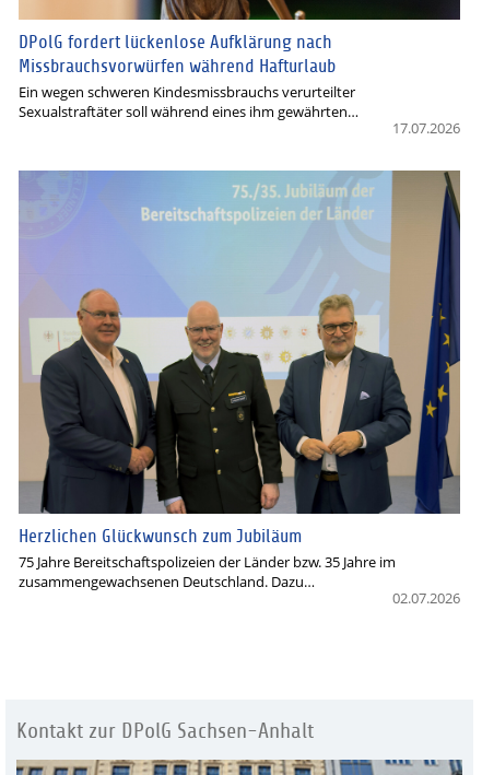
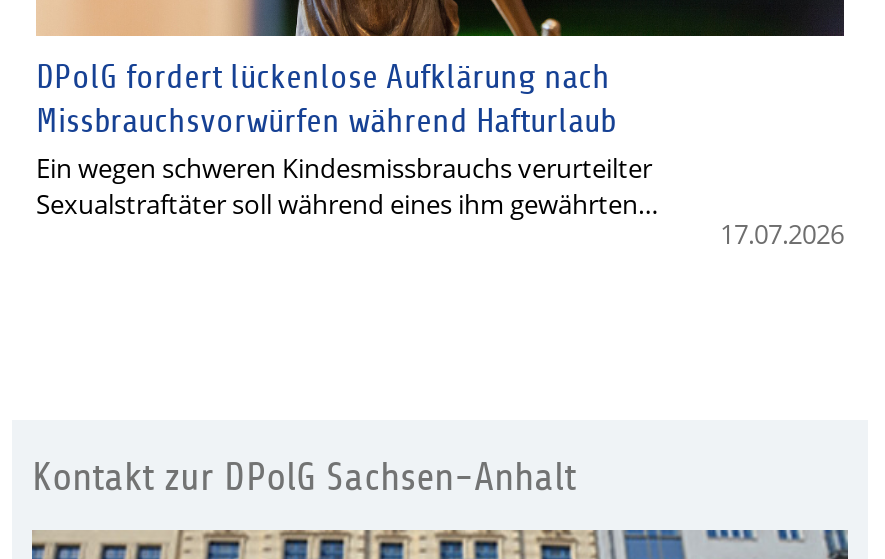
- [image]
- Herzlichen Glückwunsch zum Jubiläum
- 75 Jahre Bereitschaftspolizeien der Länder bzw. 35 Jahre im
- zusammengewachsenen Deutschland. Dazu…
- 02.07.2026
